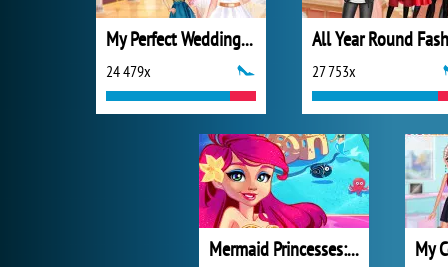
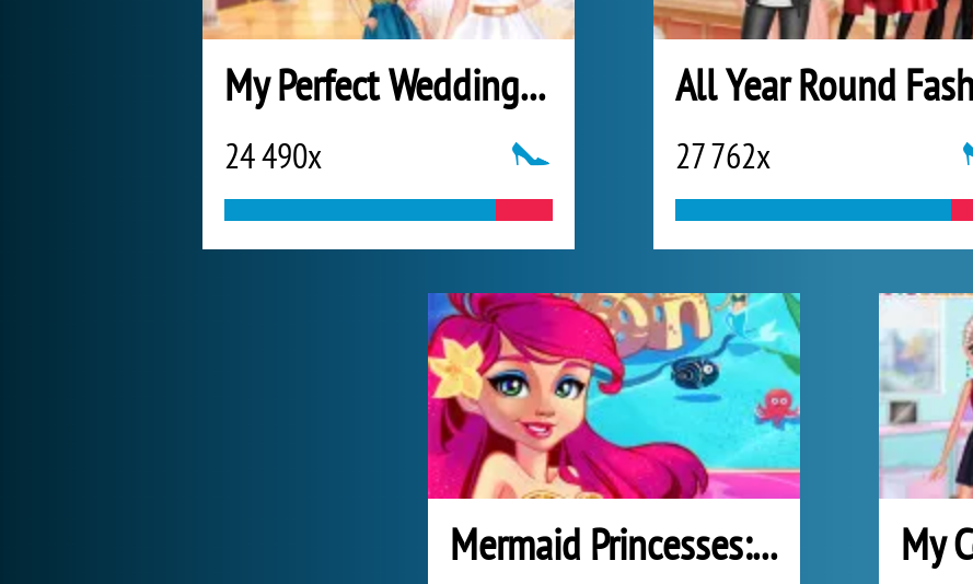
- 24 479x
- 27 753x
+ 24 490x
+ 27 762x
